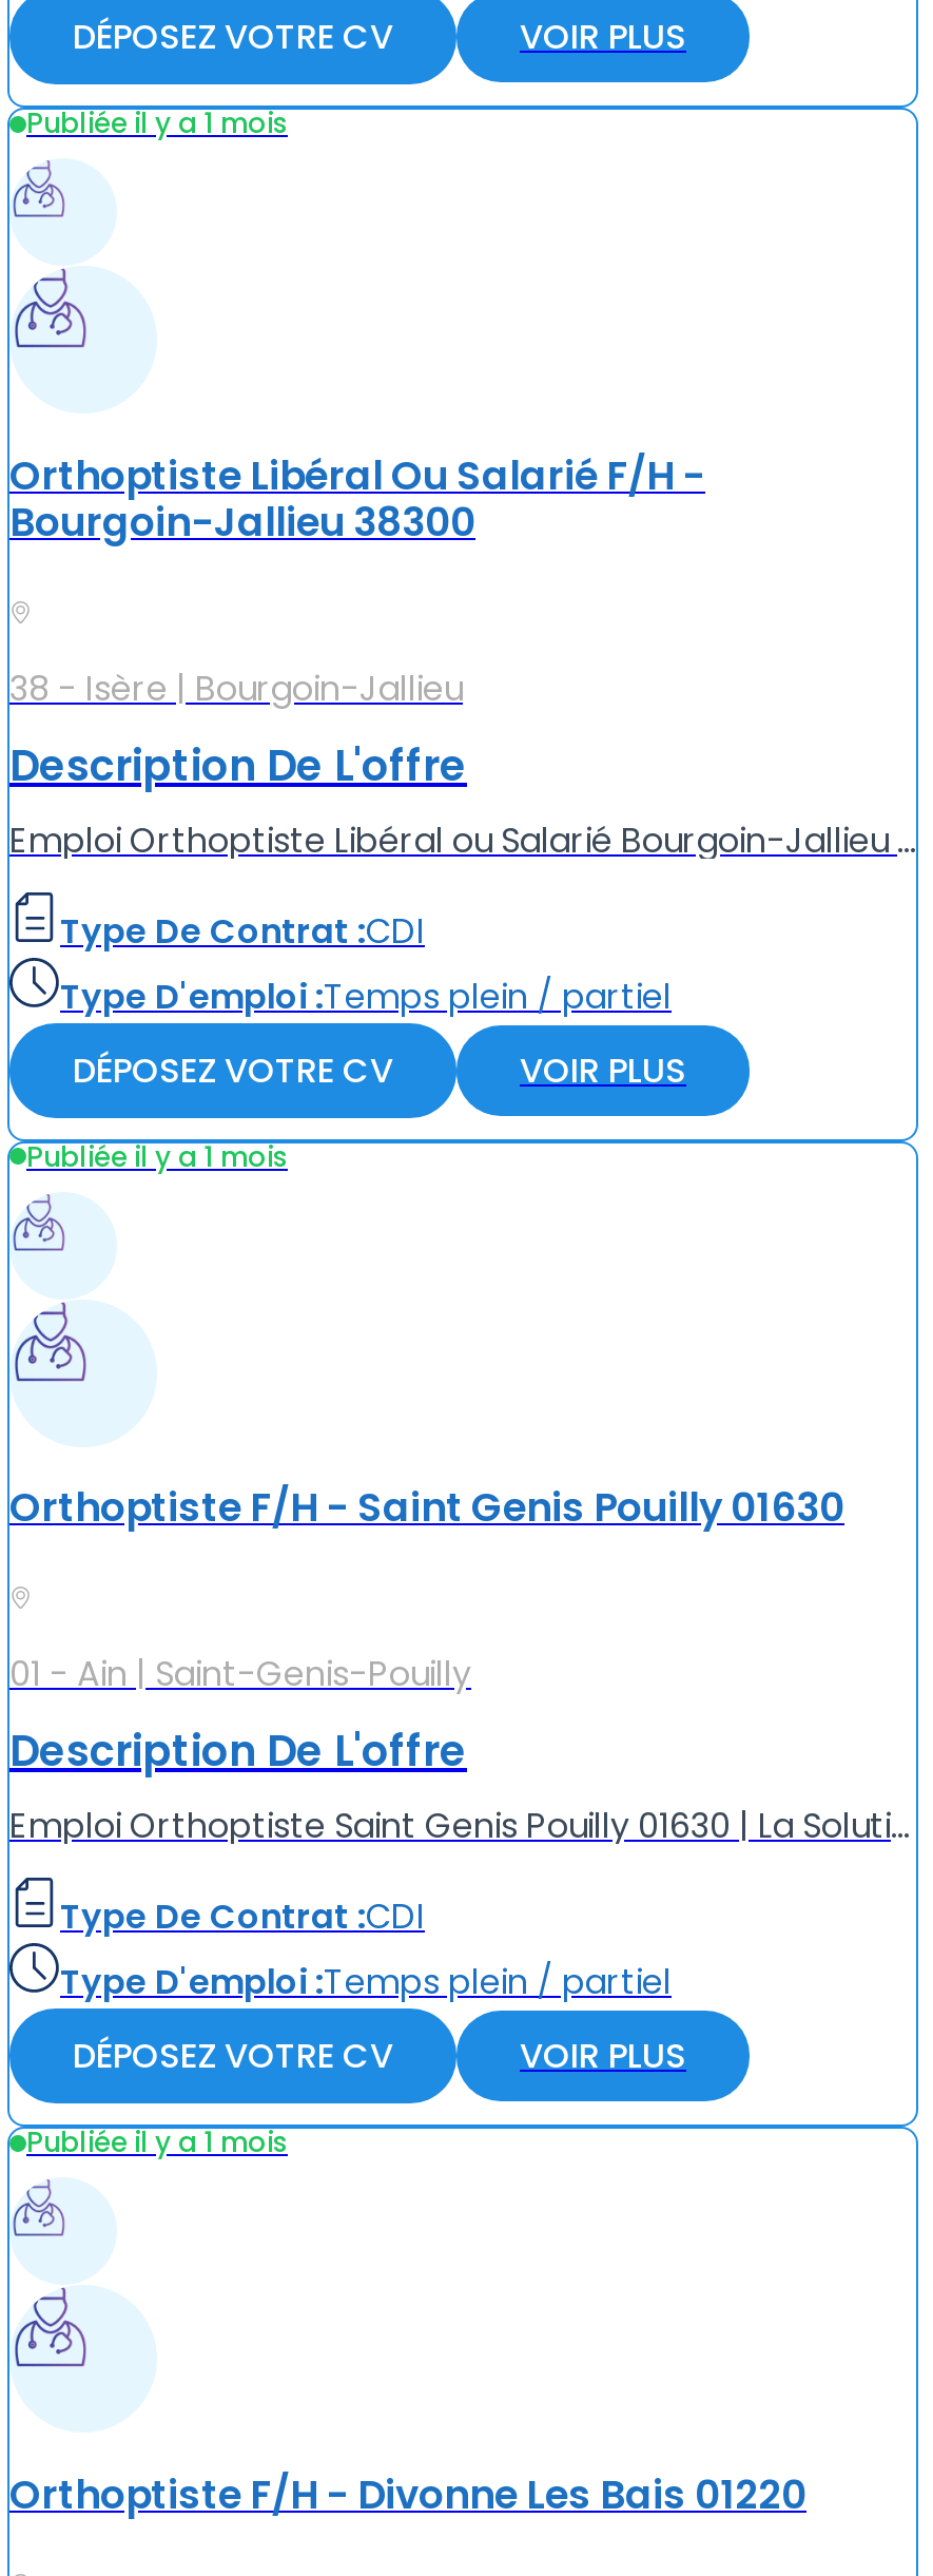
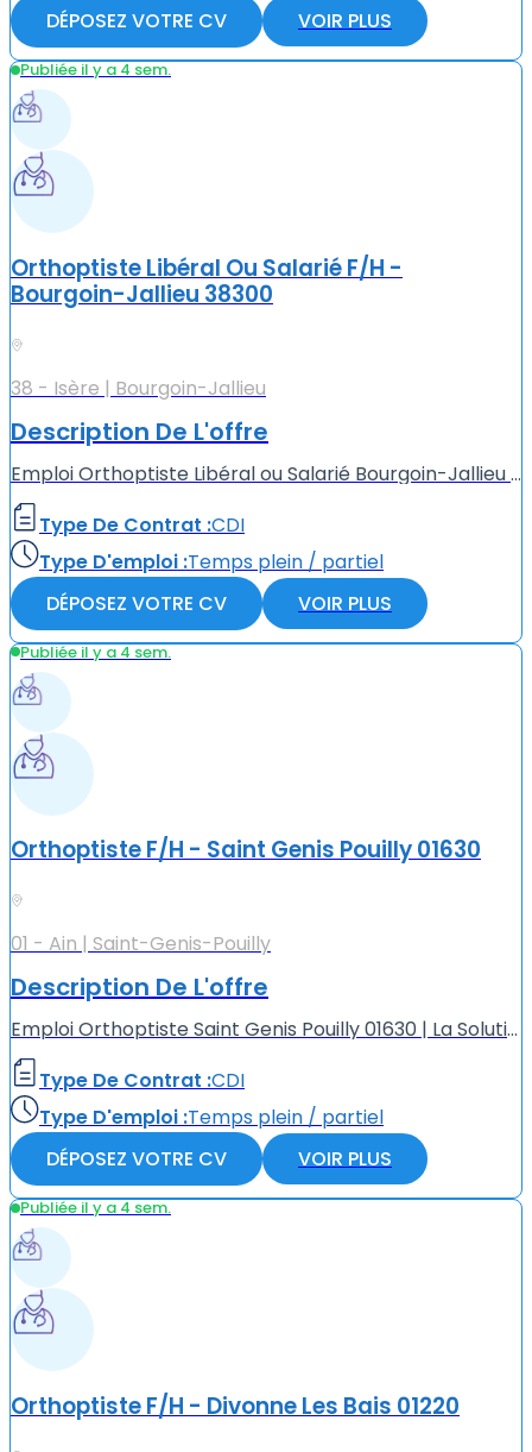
- Publiée il y a 1 mois
+ Publiée il y a 4 sem.

- Publiée il y a 1 mois
+ Publiée il y a 4 sem.

- Publiée il y a 1 mois
+ Publiée il y a 4 sem.
